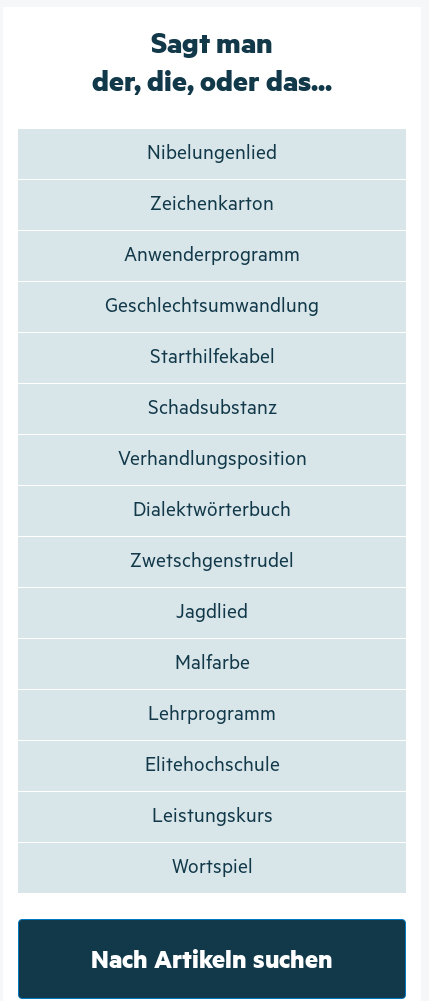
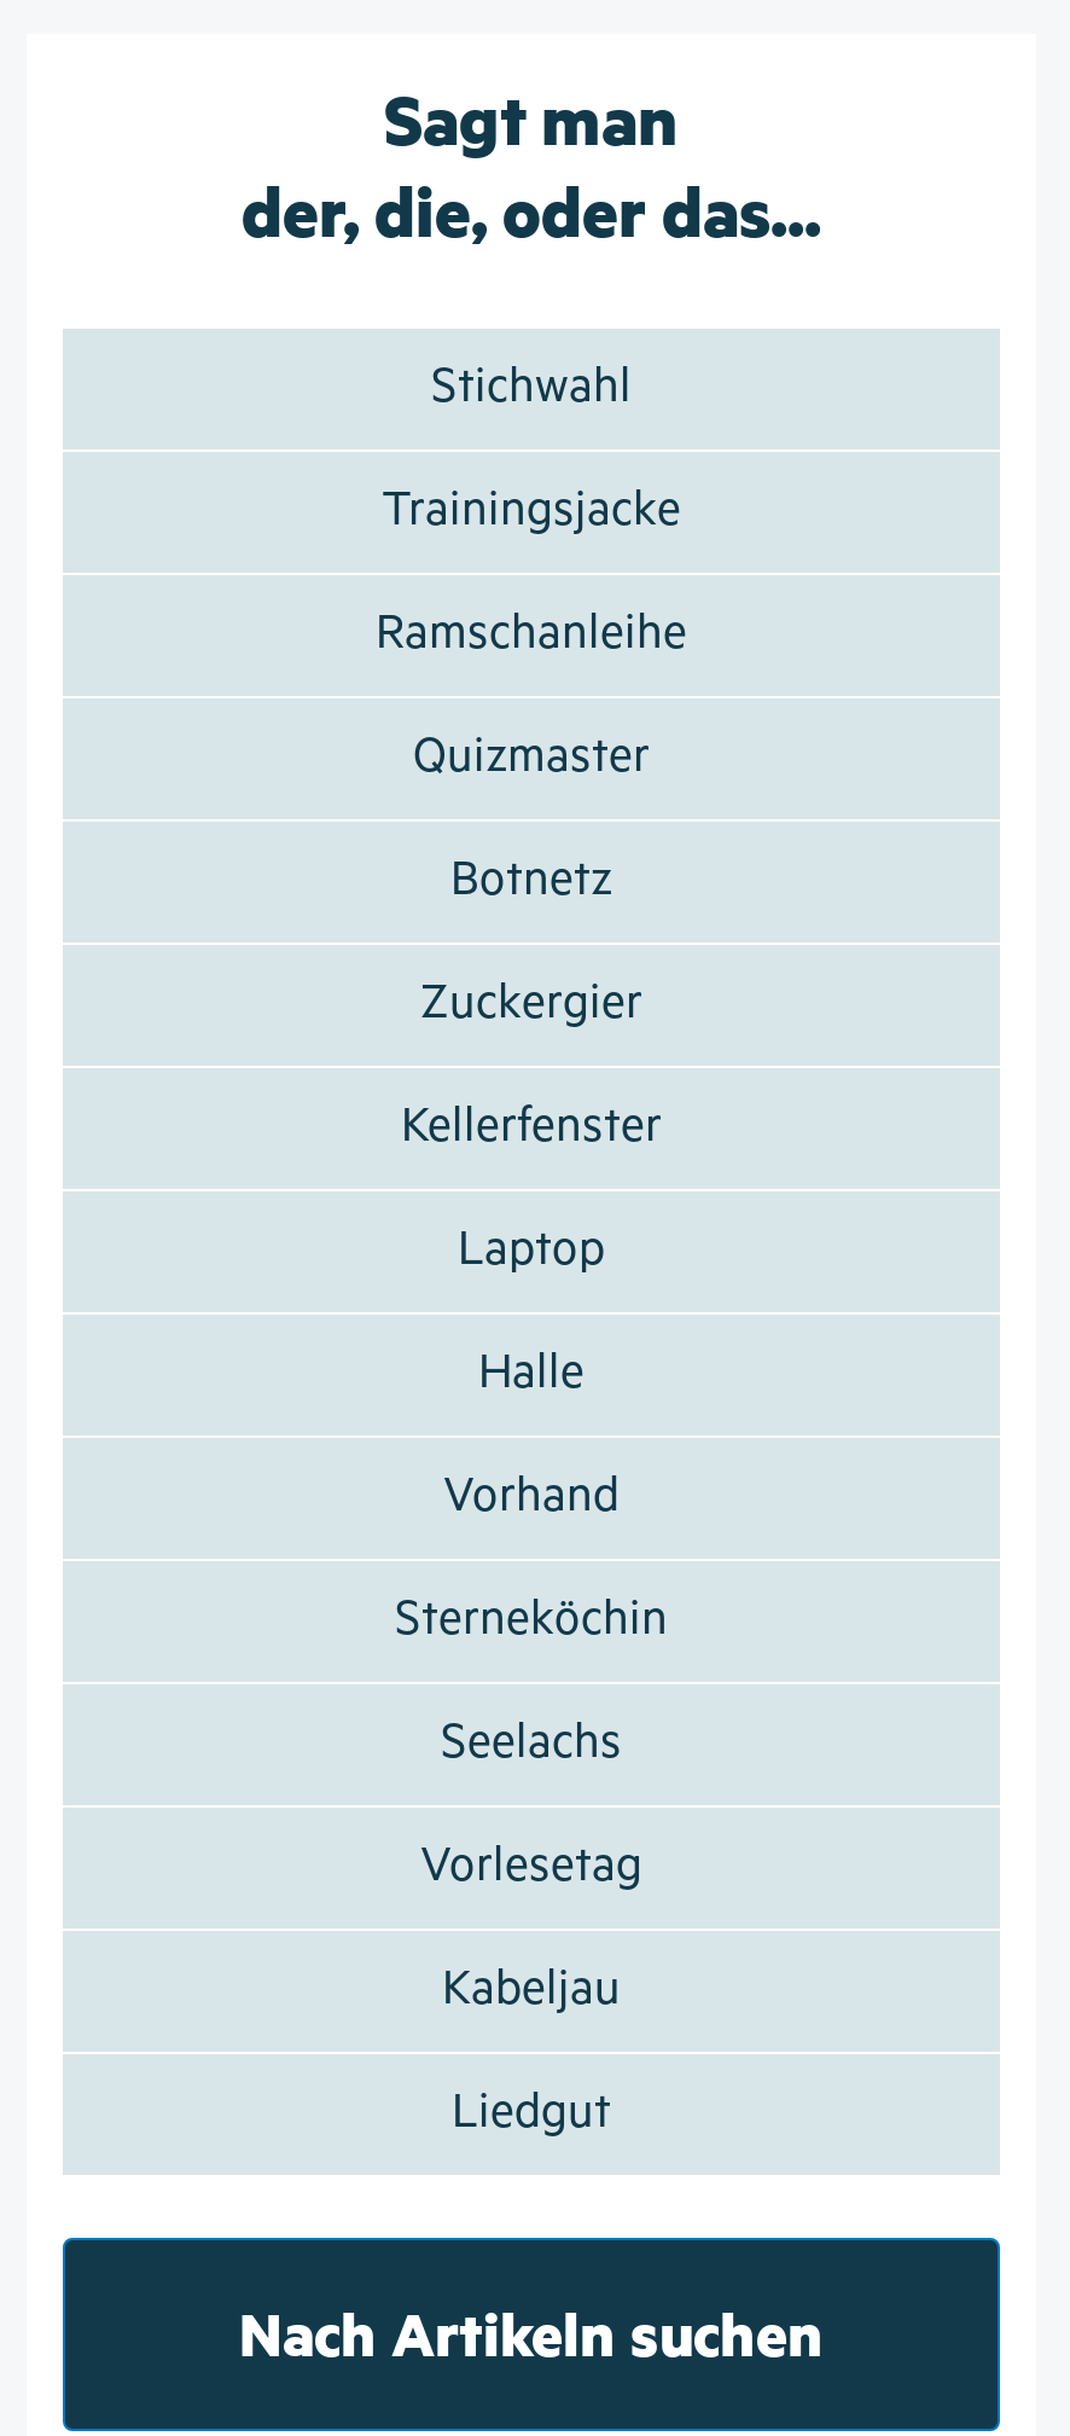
- Nibelungenlied
+ Stichwahl

- Zeichenkarton
+ Trainingsjacke

- Anwenderprogramm
+ Ramschanleihe

- Geschlechtsumwandlung
+ Quizmaster

- Starthilfekabel
+ Botnetz

- Schadsubstanz
+ Zuckergier

- Verhandlungsposition
+ Kellerfenster

- Dialektwörterbuch
+ Laptop

- Zwetschgenstrudel
+ Halle

- Jagdlied
+ Vorhand

- Malfarbe
+ Sterneköchin

- Lehrprogramm
+ Seelachs

- Elitehochschule
+ Vorlesetag

- Leistungskurs
+ Kabeljau

- Wortspiel
+ Liedgut
